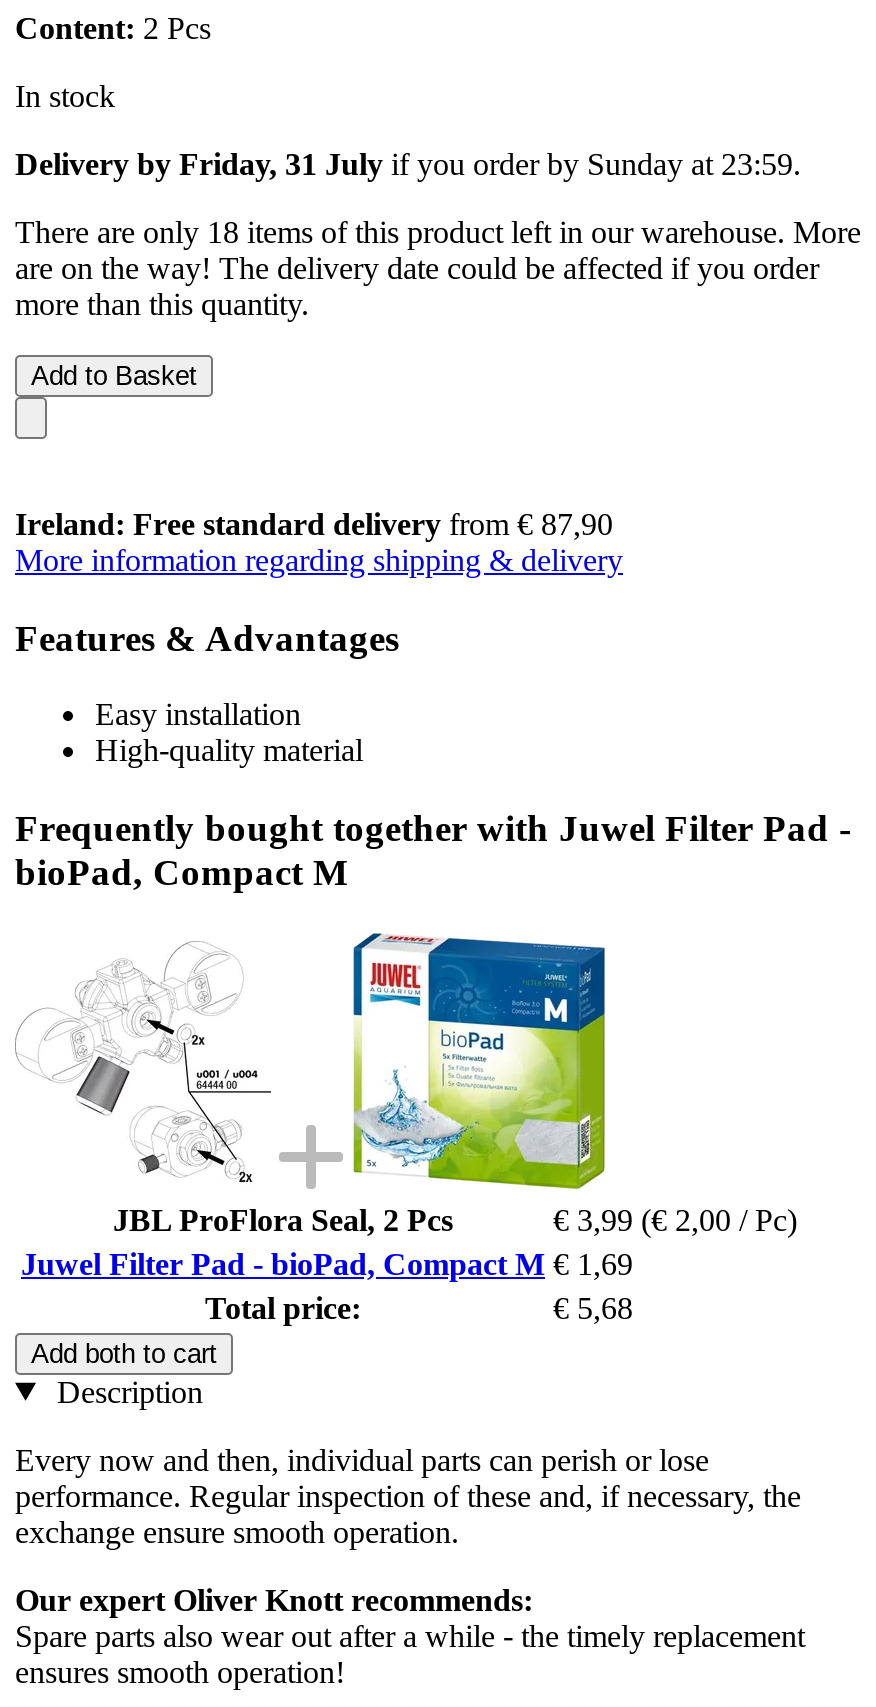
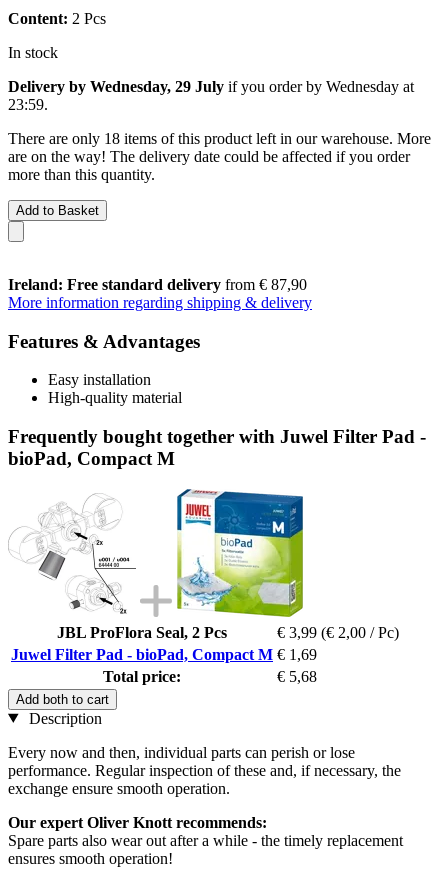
- Delivery by Friday, 31 July if you order by Sunday at 23:59.
+ Delivery by Wednesday, 29 July if you order by Wednesday at
+ 23:59.
